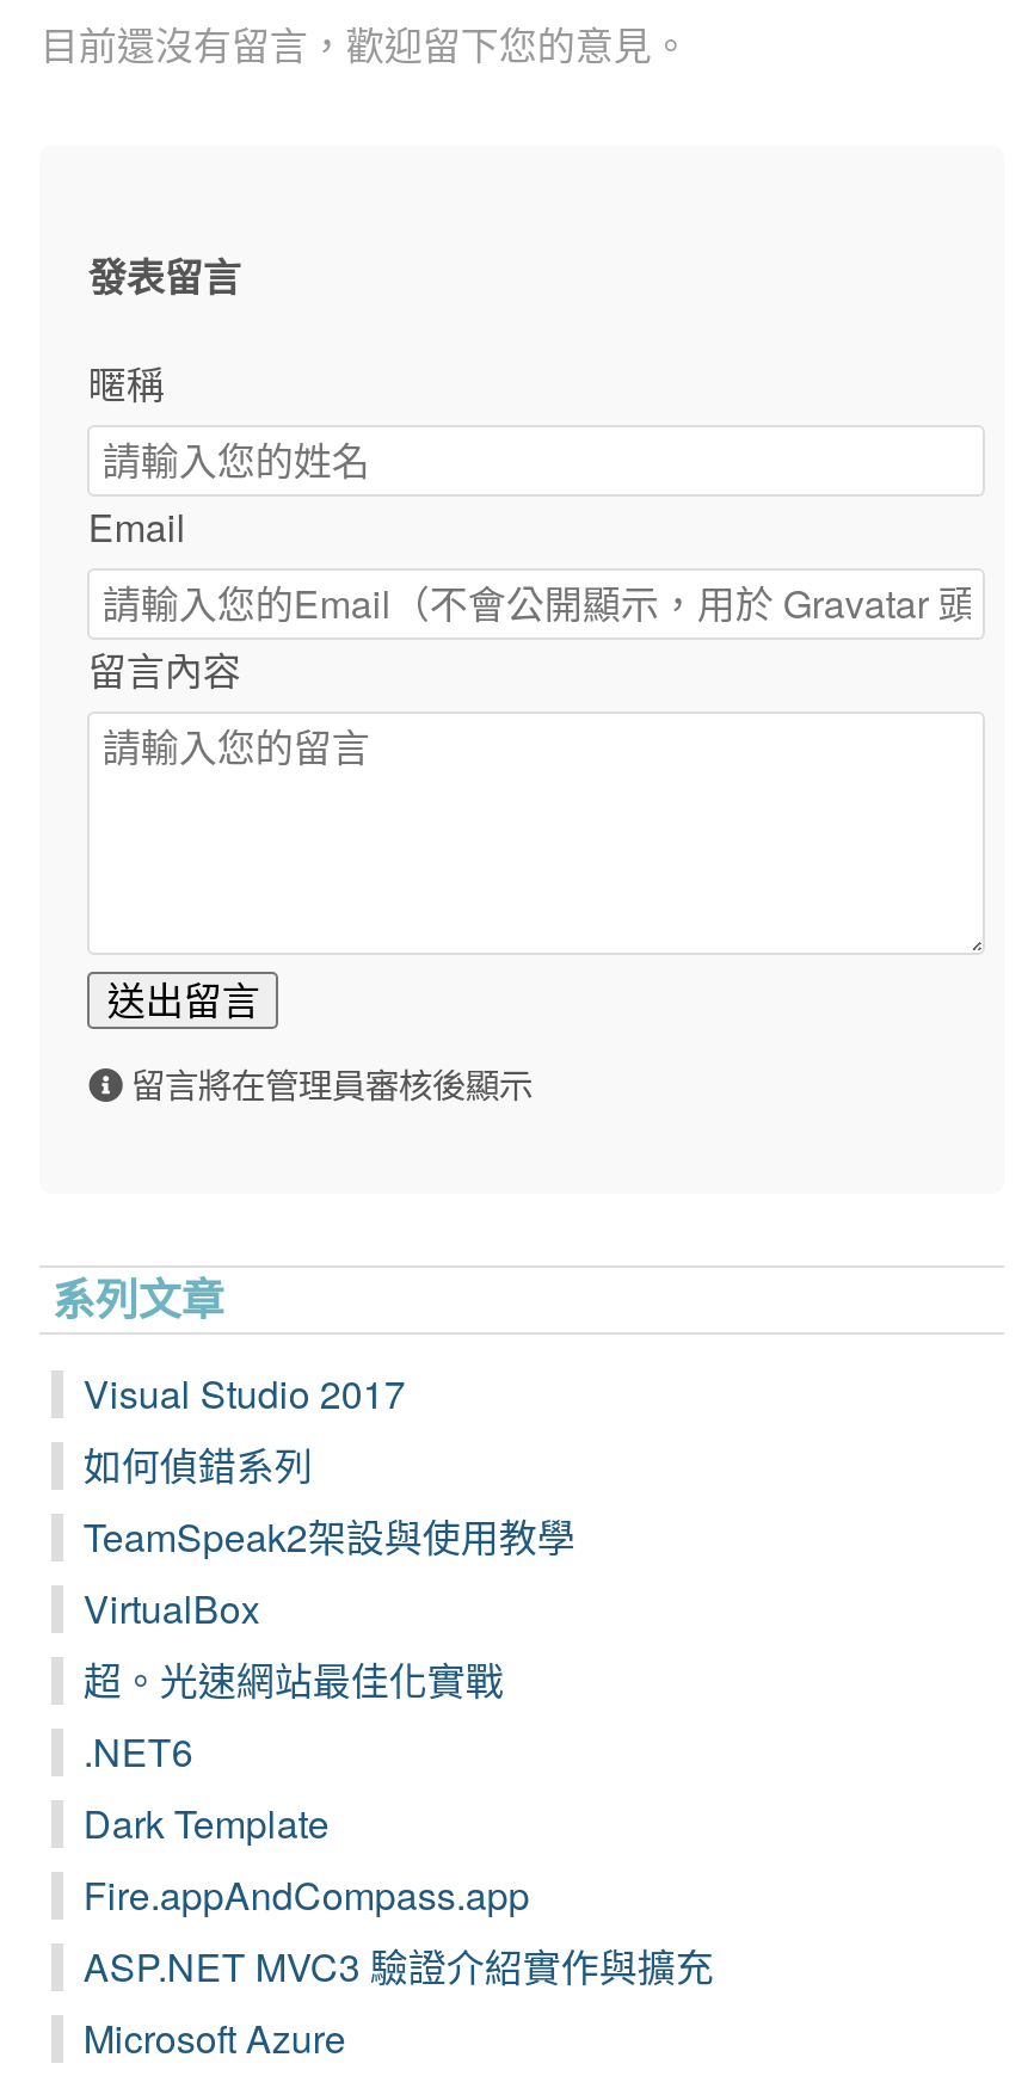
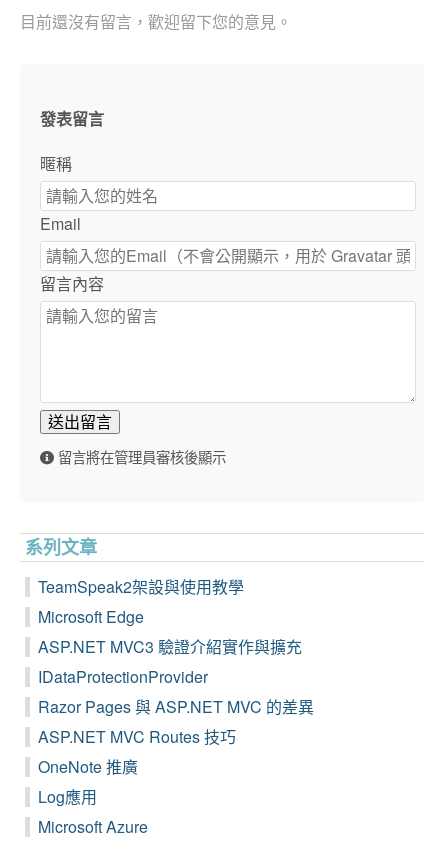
- Visual Studio 2017
- 如何偵錯系列

moved up: TeamSpeak2架設與使用教學

- VirtualBox
- 超。光速網站最佳化實戰
- .NET6
- Dark Template
- Fire.appAndCompass.app
+ Microsoft Edge

moved up: ASP.NET MVC3 驗證介紹實作與擴充

+ IDataProtectionProvider
+ Razor Pages 與 ASP.NET MVC 的差異
+ ASP.NET MVC Routes 技巧
+ OneNote 推廣
+ Log應用
